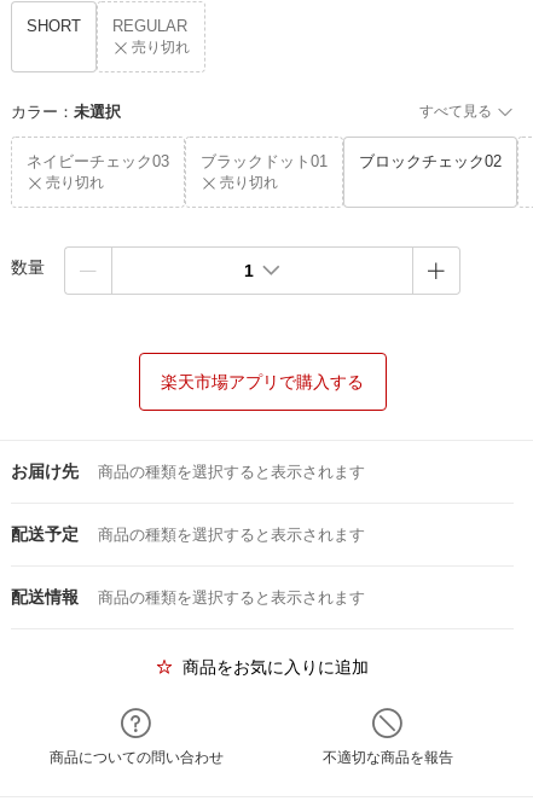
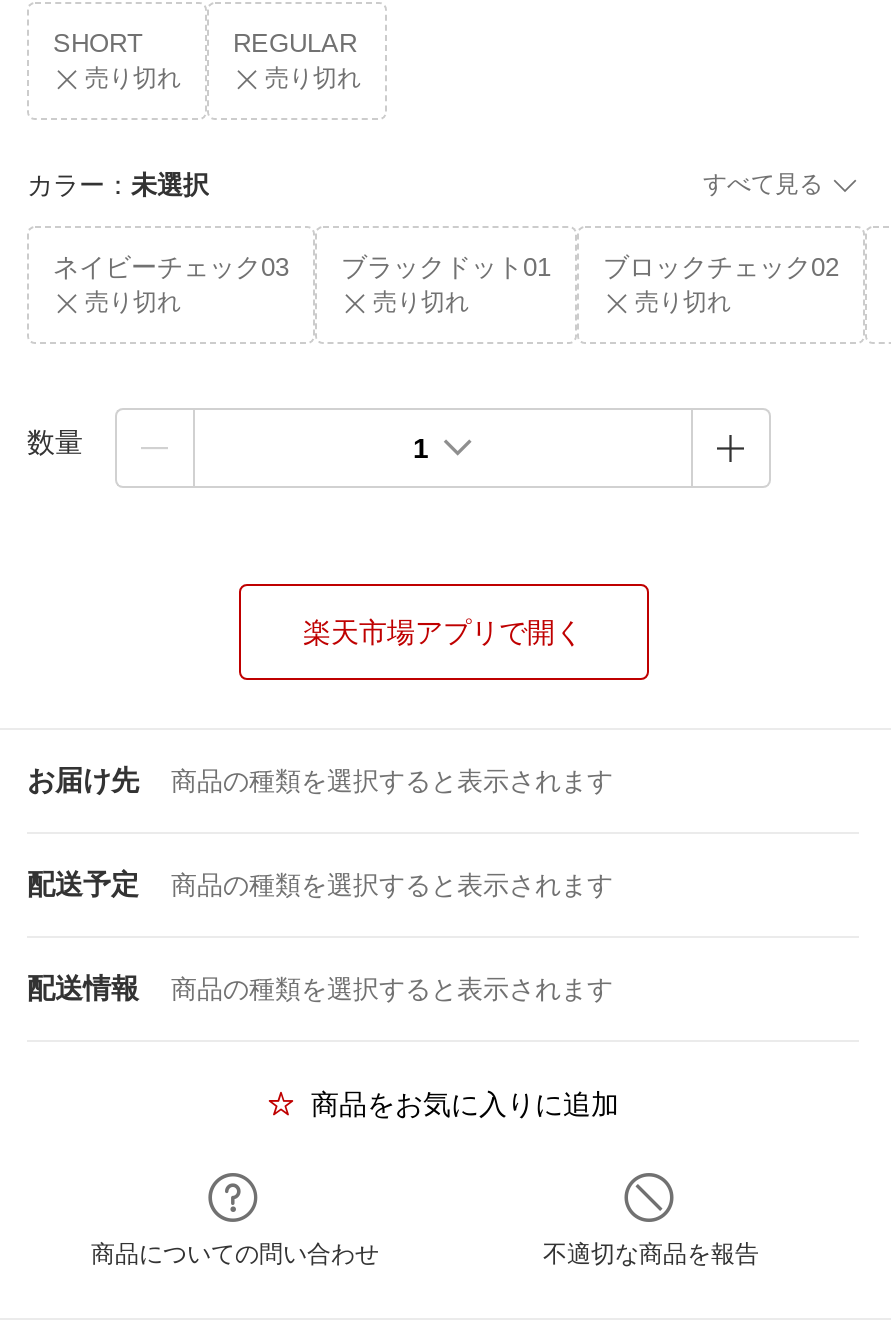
+ 売り切れ

+ 売り切れ

- 楽天市場アプリで購入する
+ 楽天市場アプリで開く
